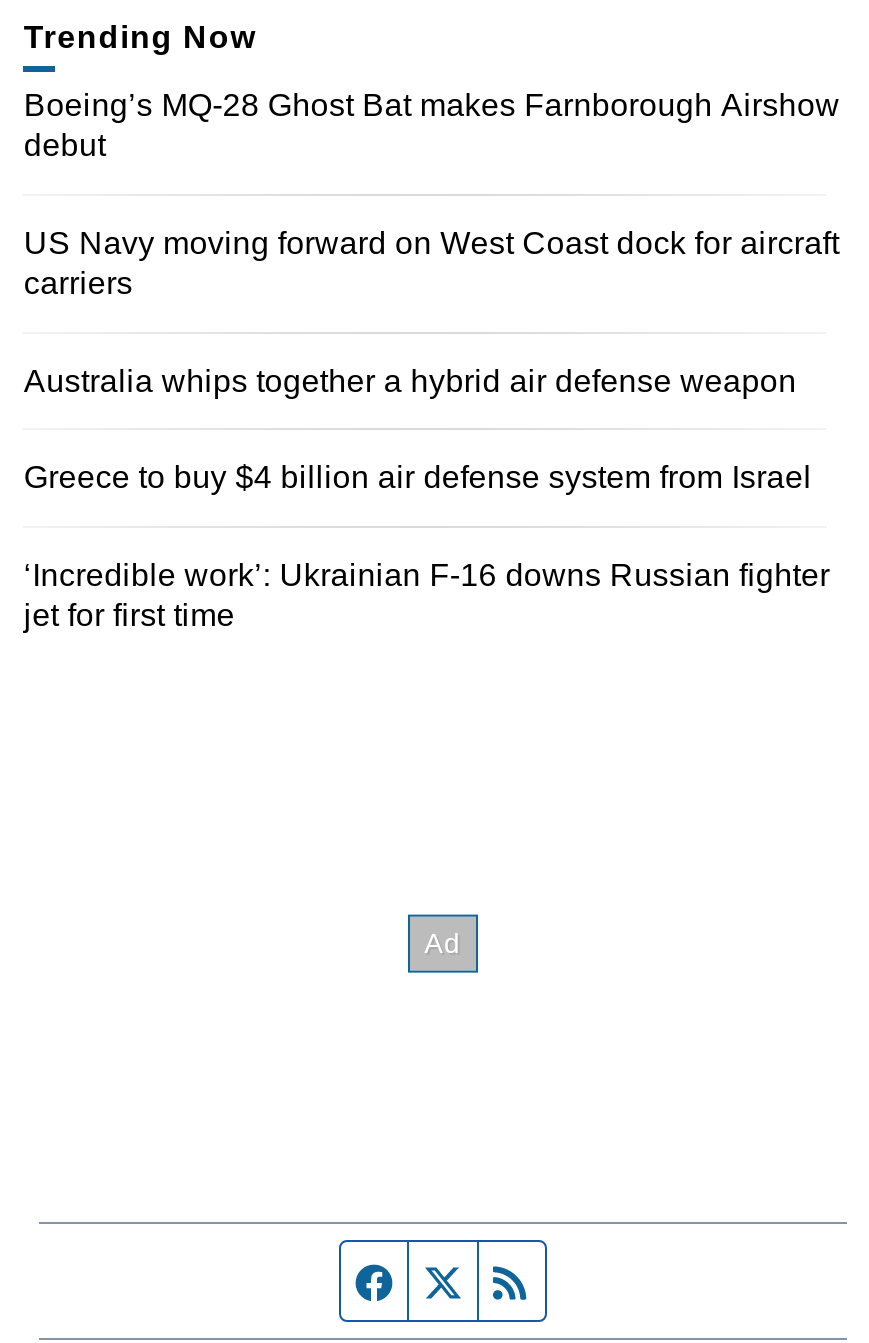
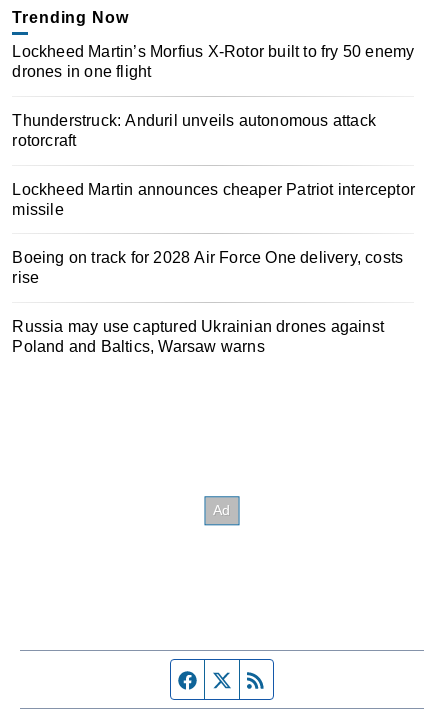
- Boeing’s MQ-28 Ghost Bat makes Farnborough Airshow
- debut
+ Lockheed Martin’s Morfius X-Rotor built to fry 50 enemy
+ drones in one flight

- US Navy moving forward on West Coast dock for aircraft
- carriers
+ Thunderstruck: Anduril unveils autonomous attack
+ rotorcraft

- Australia whips together a hybrid air defense weapon
+ Lockheed Martin announces cheaper Patriot interceptor
+ missile

- Greece to buy $4 billion air defense system from Israel
+ Boeing on track for 2028 Air Force One delivery, costs
+ rise

- ‘Incredible work’: Ukrainian F-16 downs Russian fighter
- jet for first time
+ Russia may use captured Ukrainian drones against
+ Poland and Baltics, Warsaw warns
